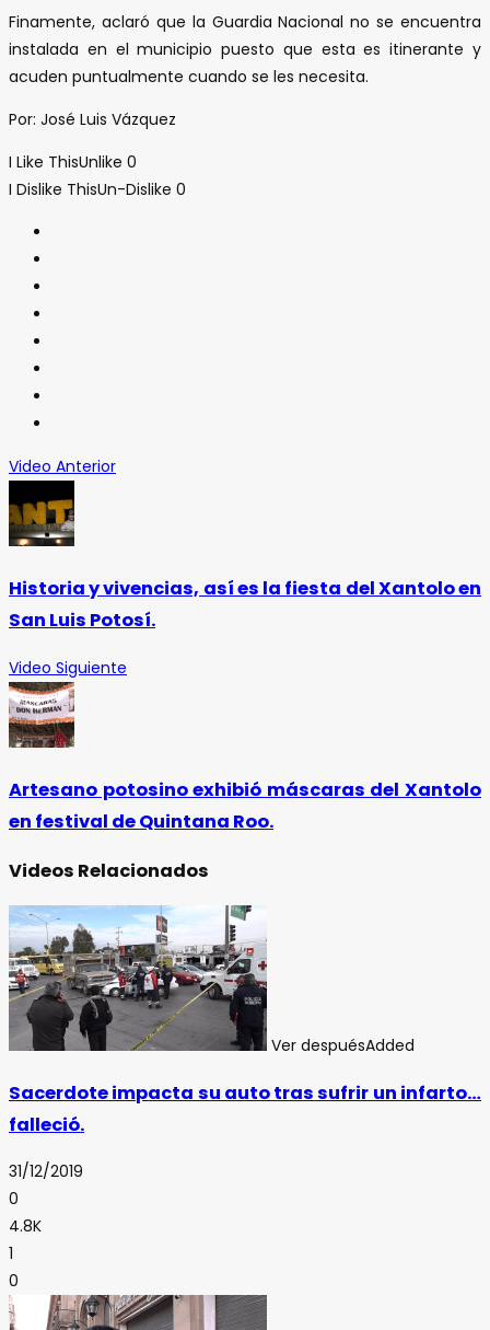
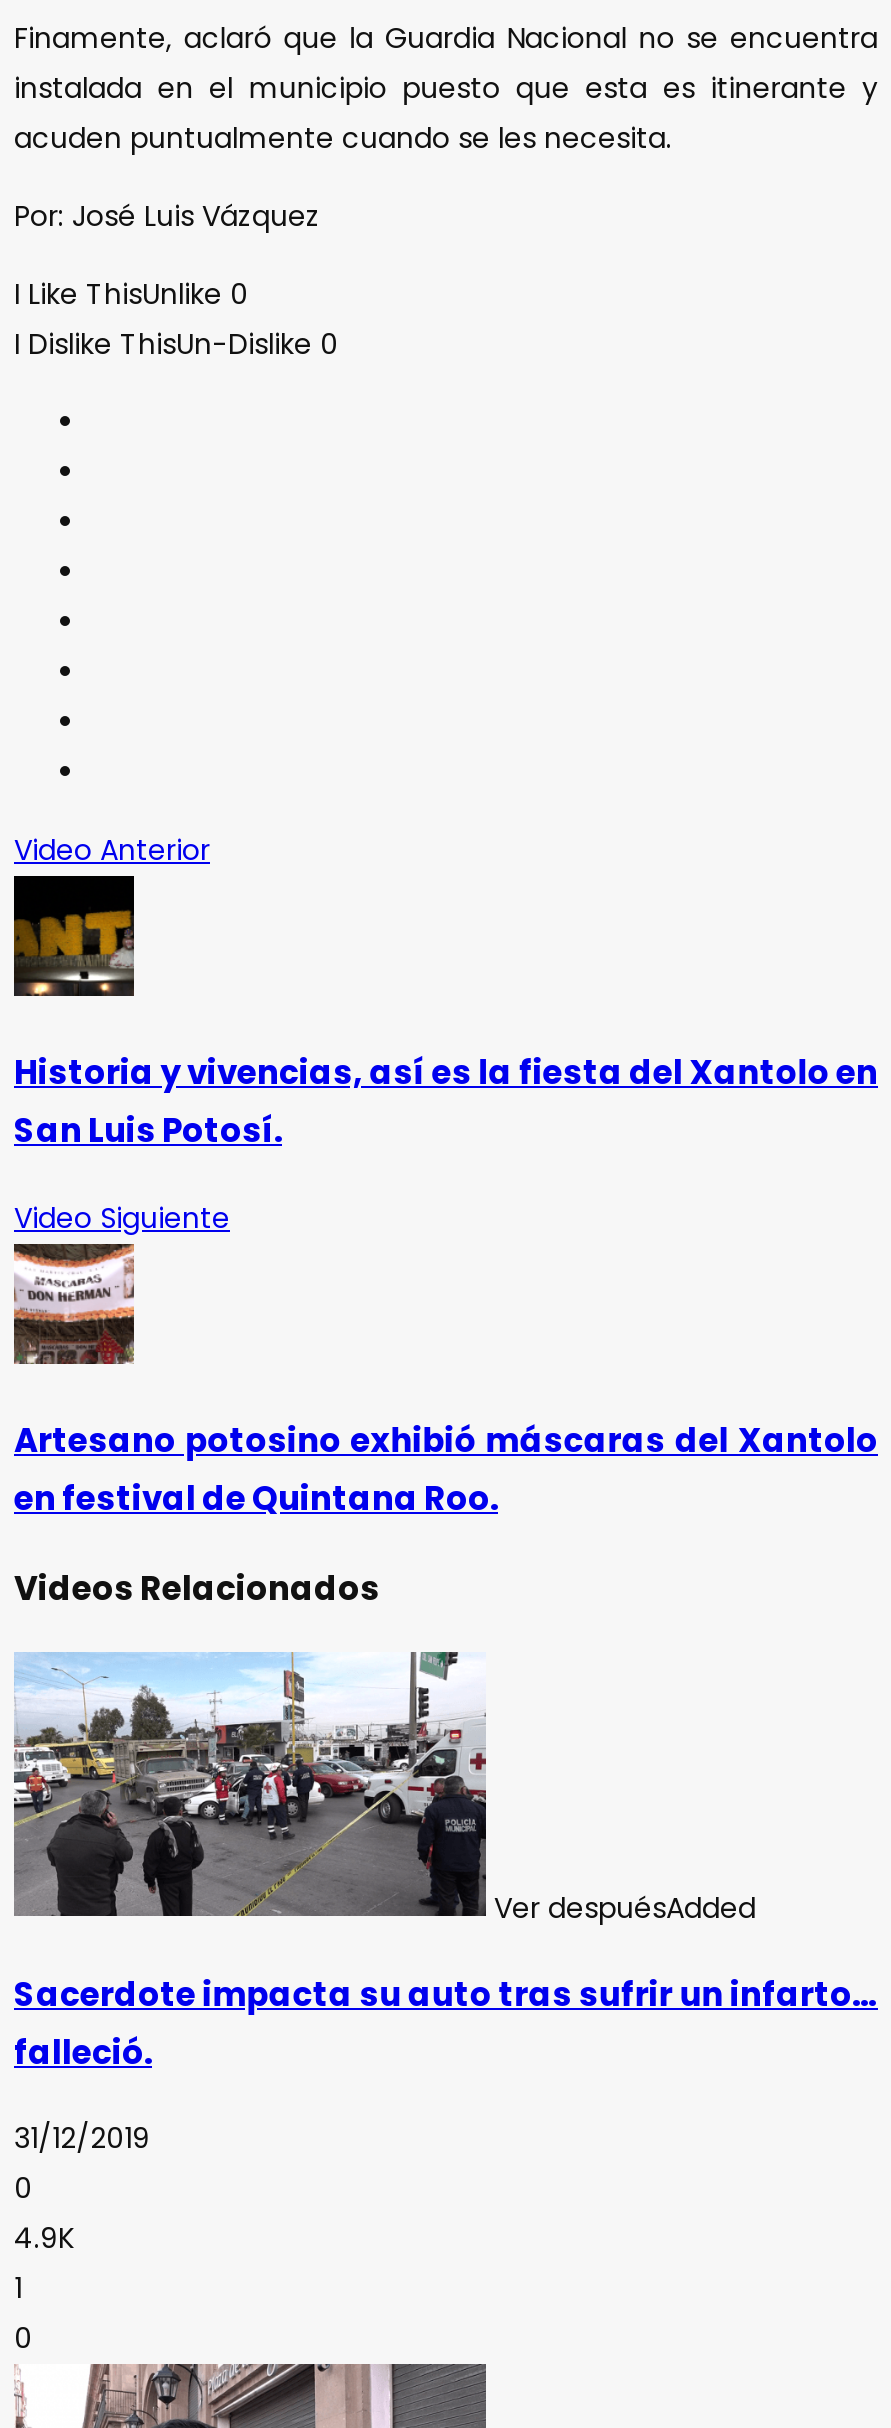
- 4.8K
+ 4.9K
